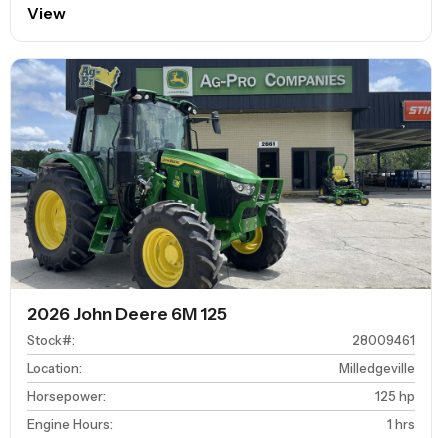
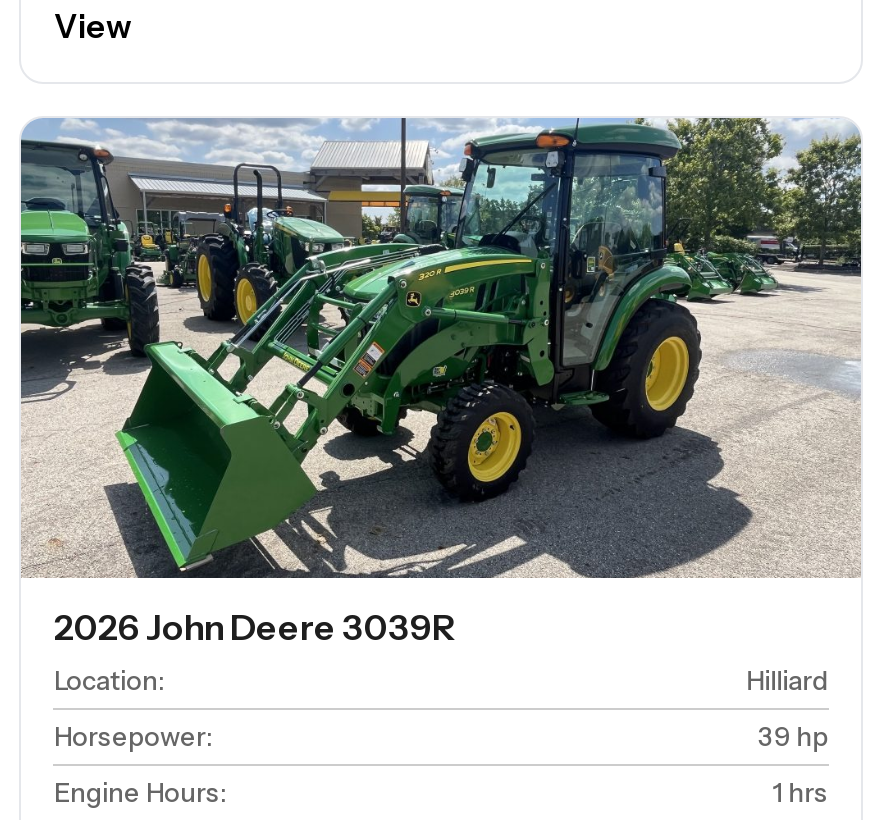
- [image]
- 2026 John Deere 6M 125
- Stock#:
- 28009461
+ [image]
+ 2026 John Deere 3039R

- Milledgeville
+ Hilliard

- 125 hp
+ 39 hp
